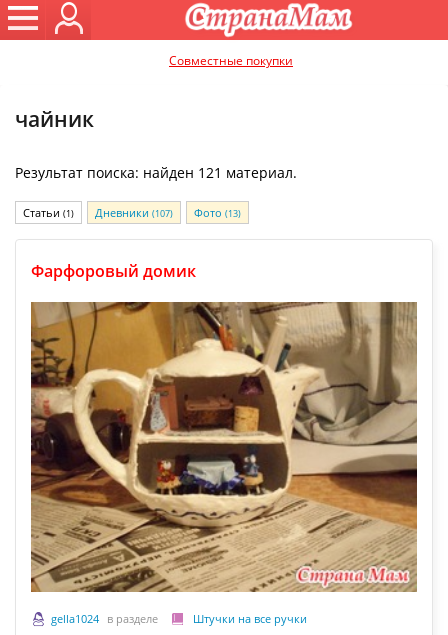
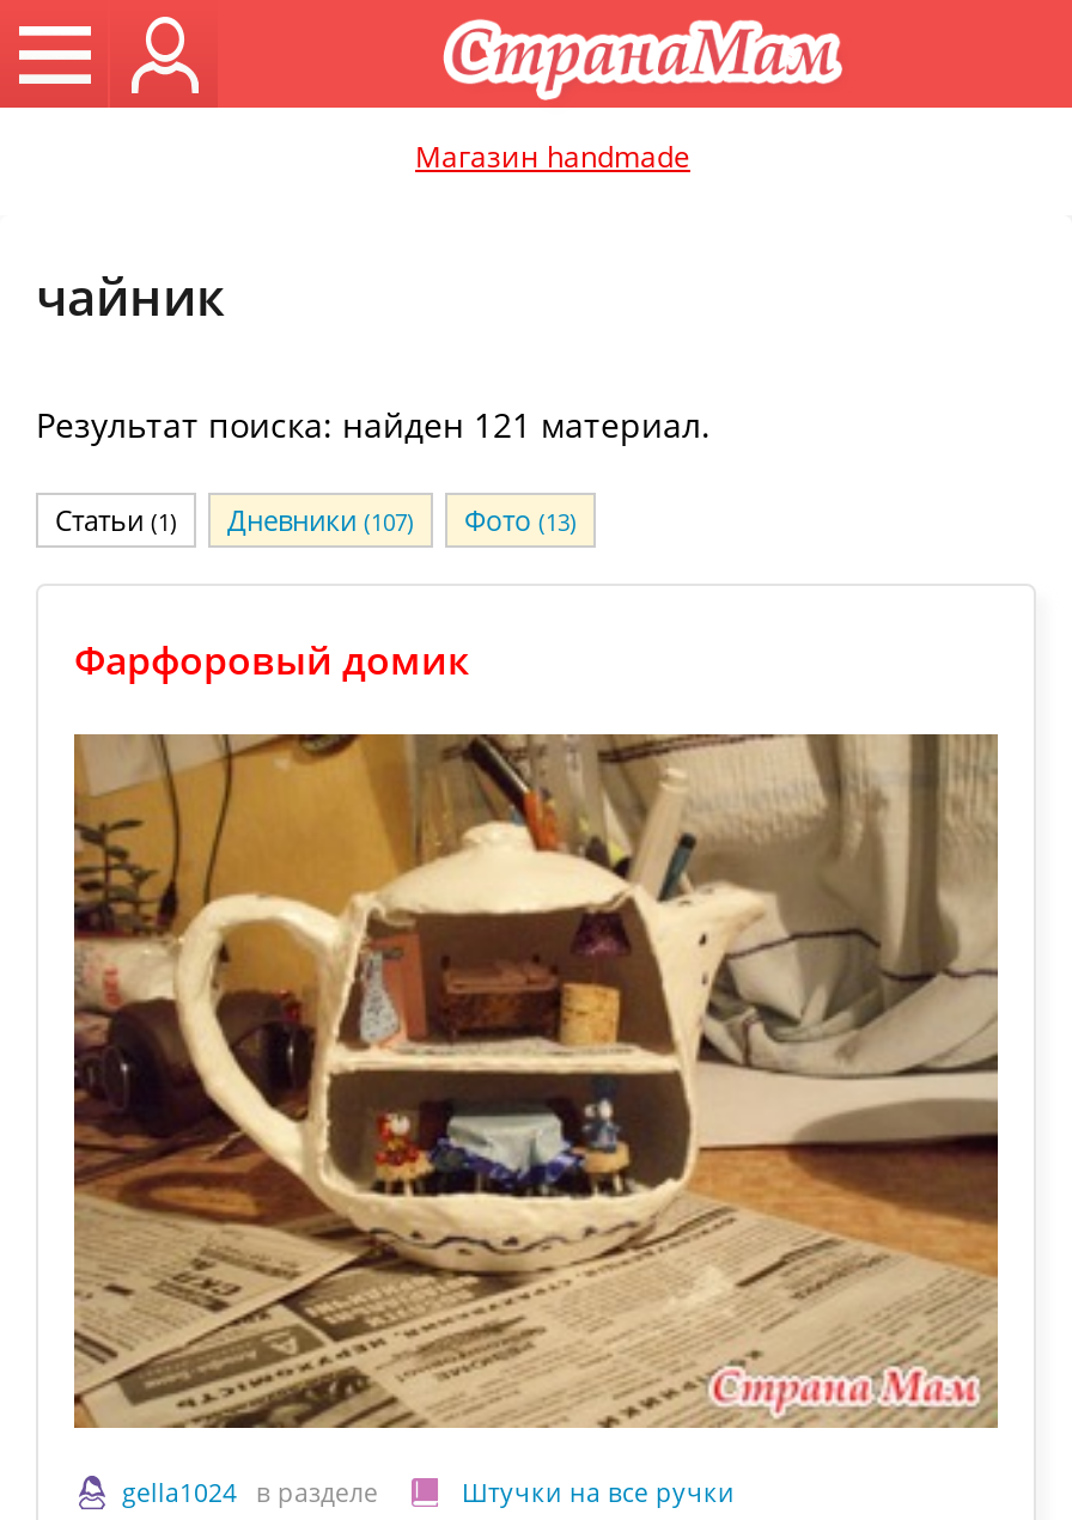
- Совместные покупки
+ Магазин handmade
